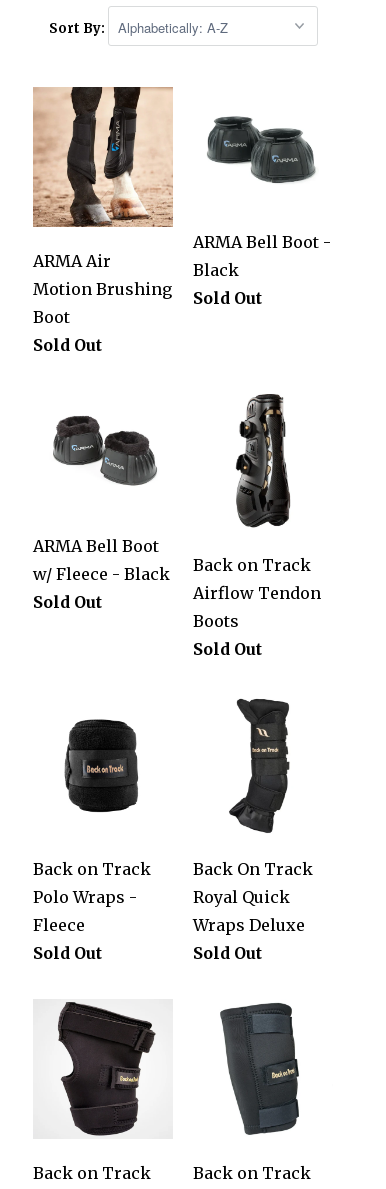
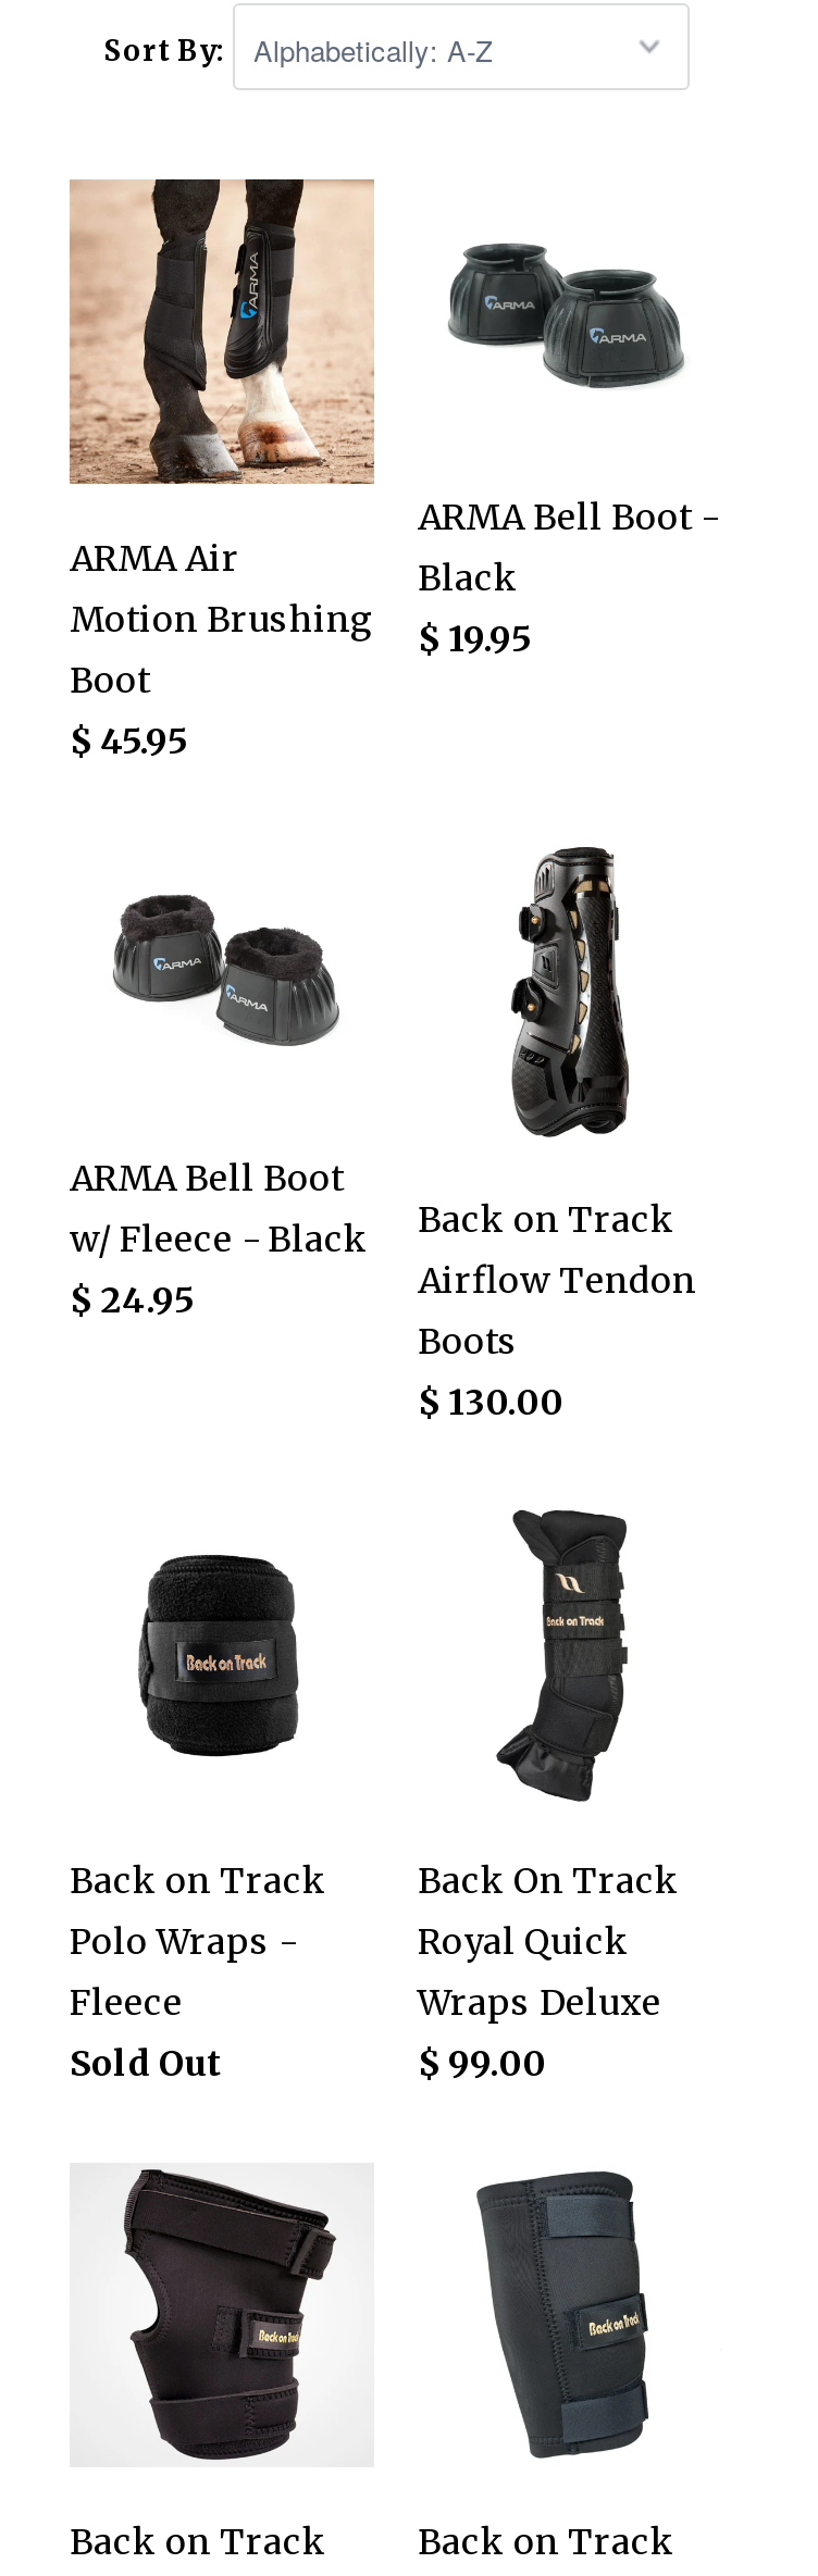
- Sold Out
+ $ 19.95

- Sold Out
+ $ 45.95

- Sold Out
+ $ 24.95

- Sold Out
+ $ 130.00

- Sold Out
+ $ 99.00
